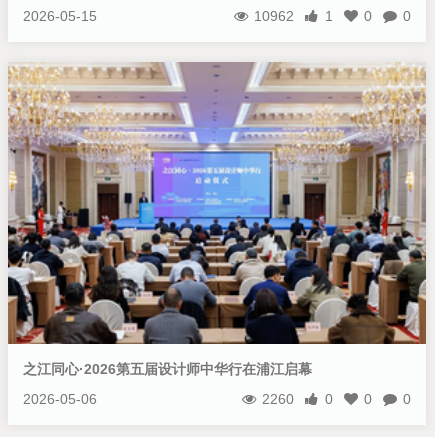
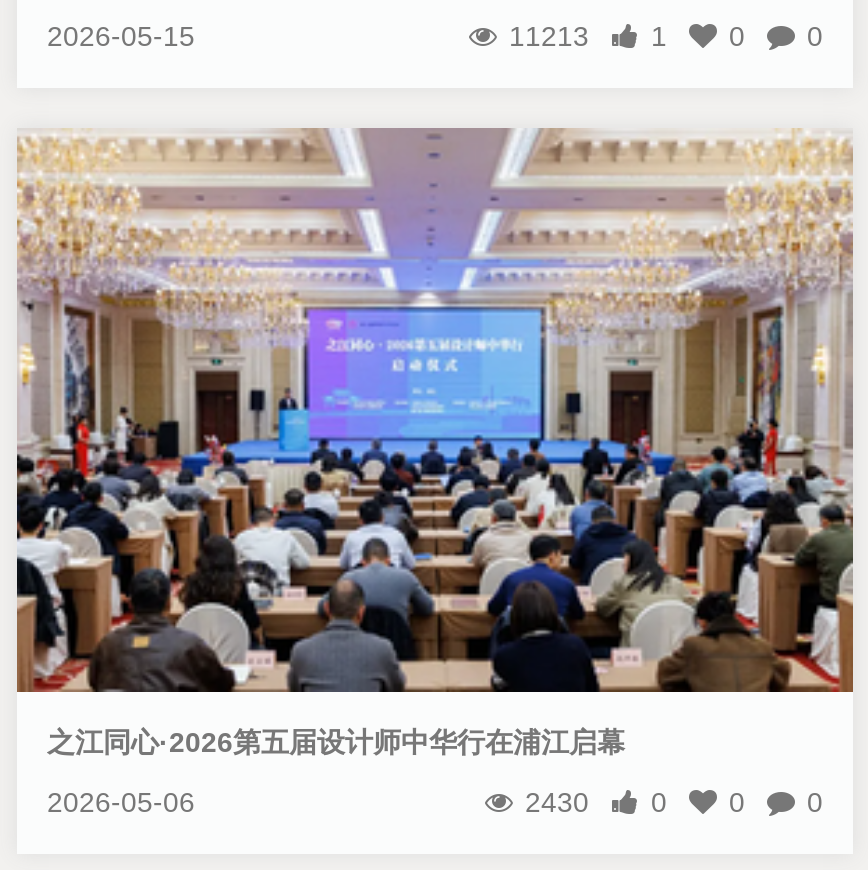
- 10962 1 0 0
+ 11213 1 0 0

- 2260 0 0 0
+ 2430 0 0 0
